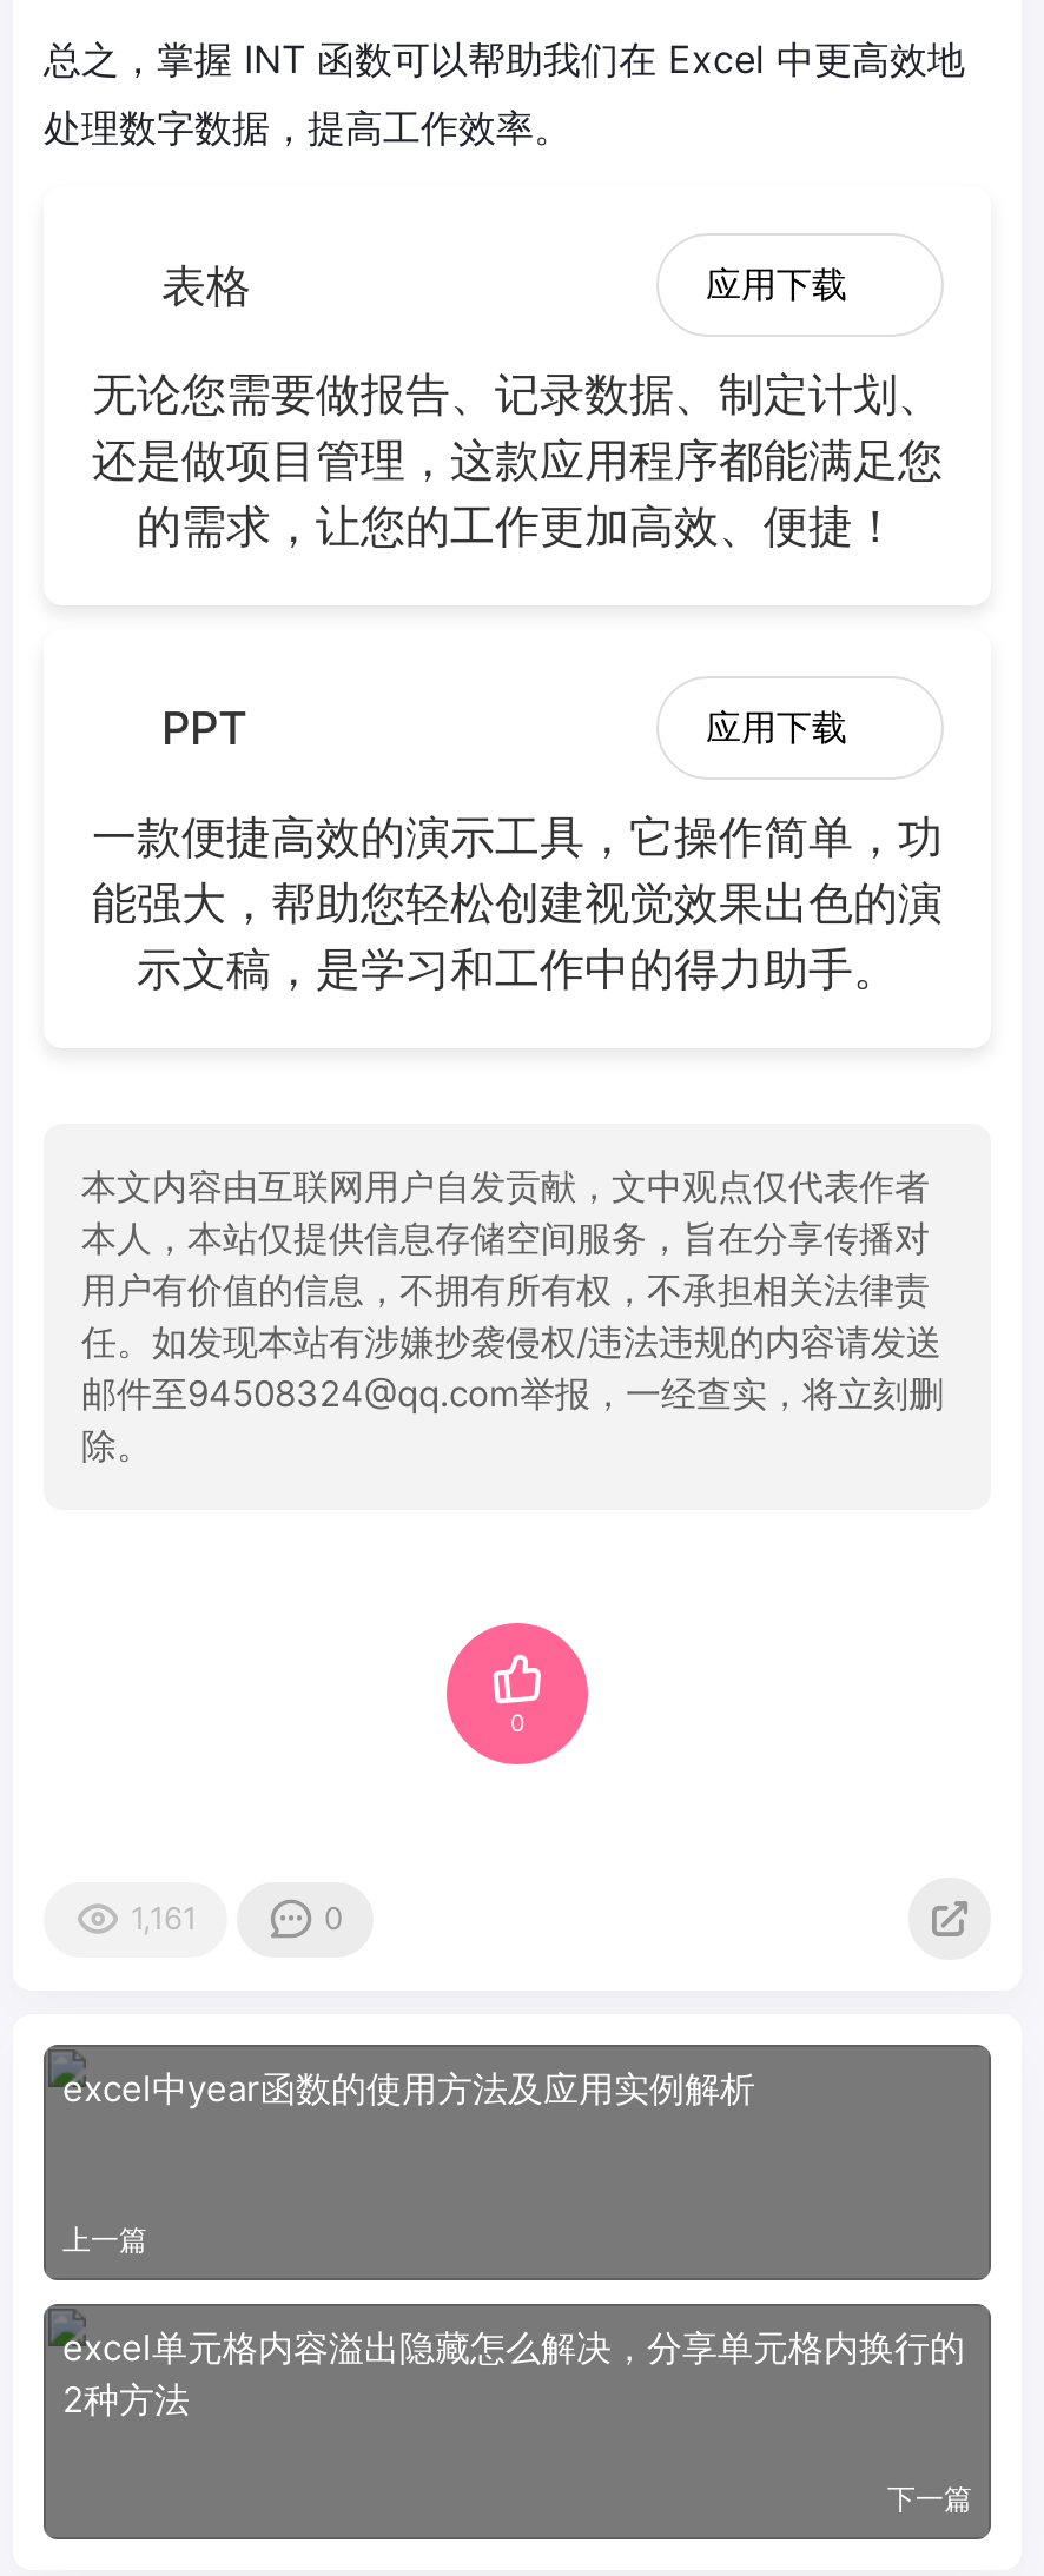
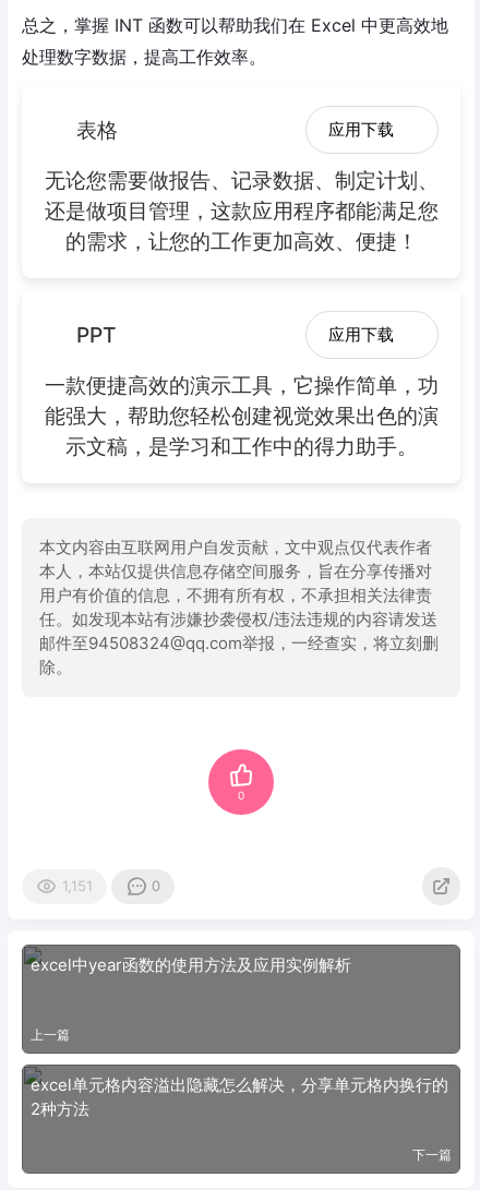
- 1,161
+ 1,151
